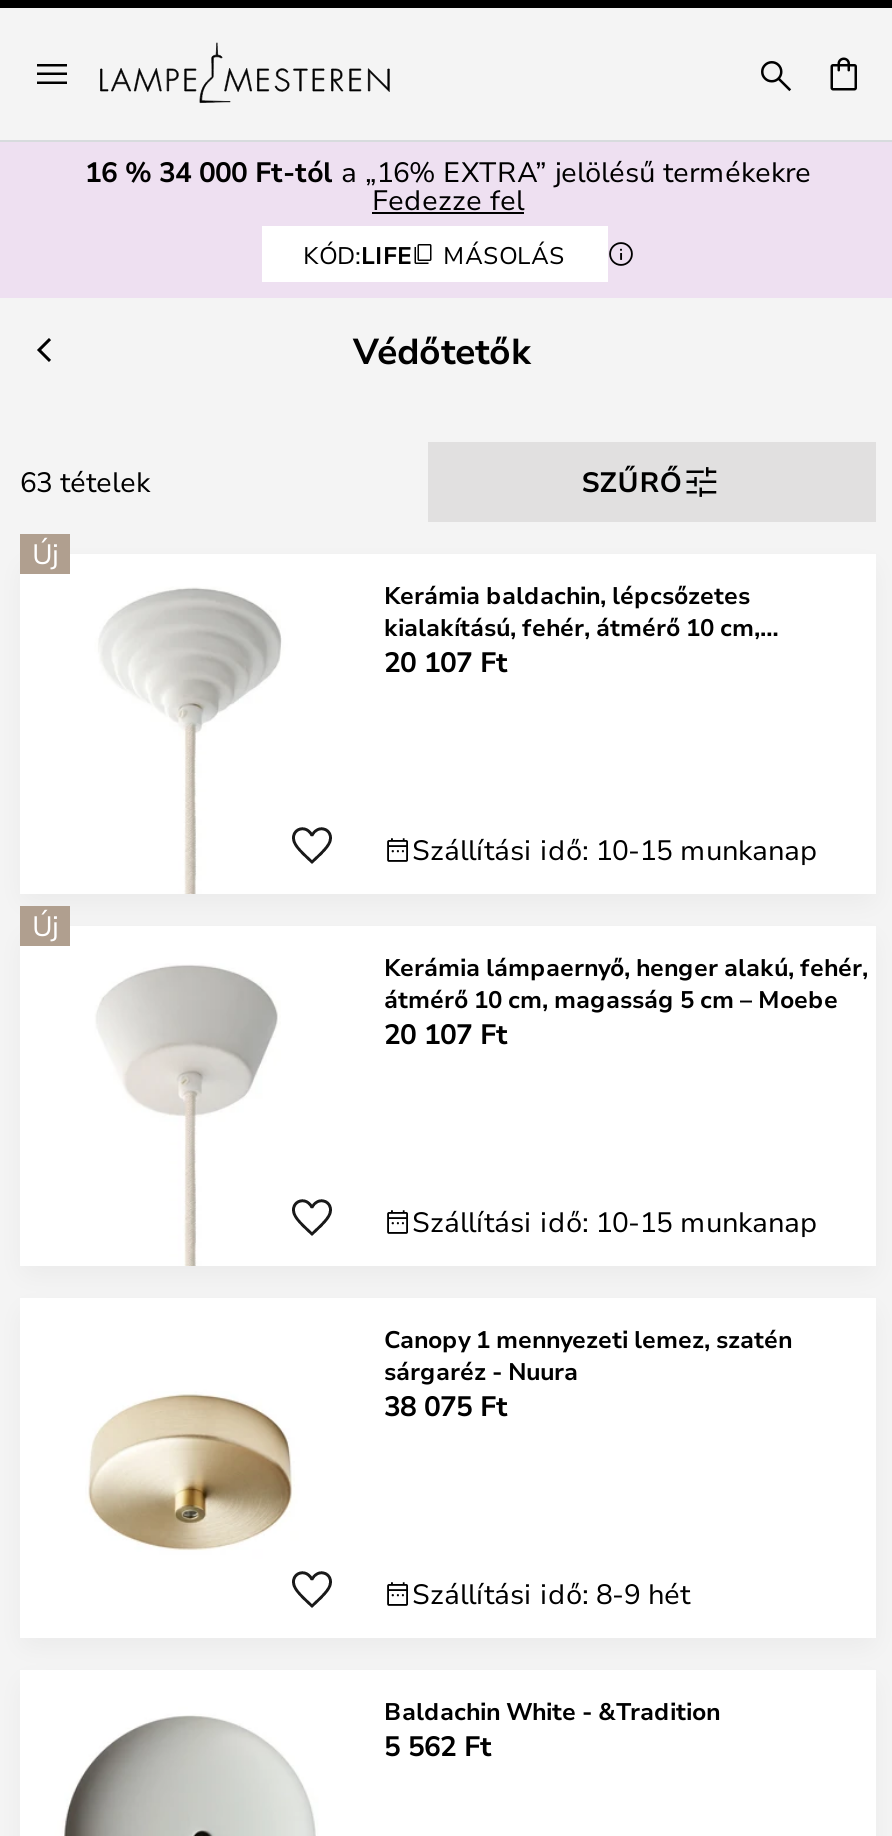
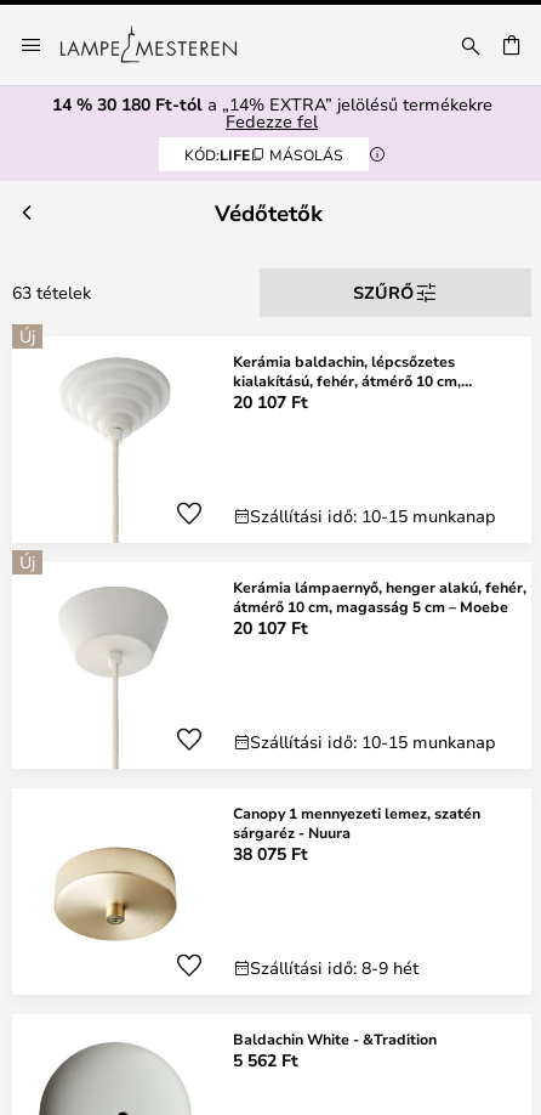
- 16 % 34 000 Ft-tól a „16% EXTRA” jelölésű termékekre
+ 14 % 30 180 Ft-tól a „14% EXTRA” jelölésű termékekre
